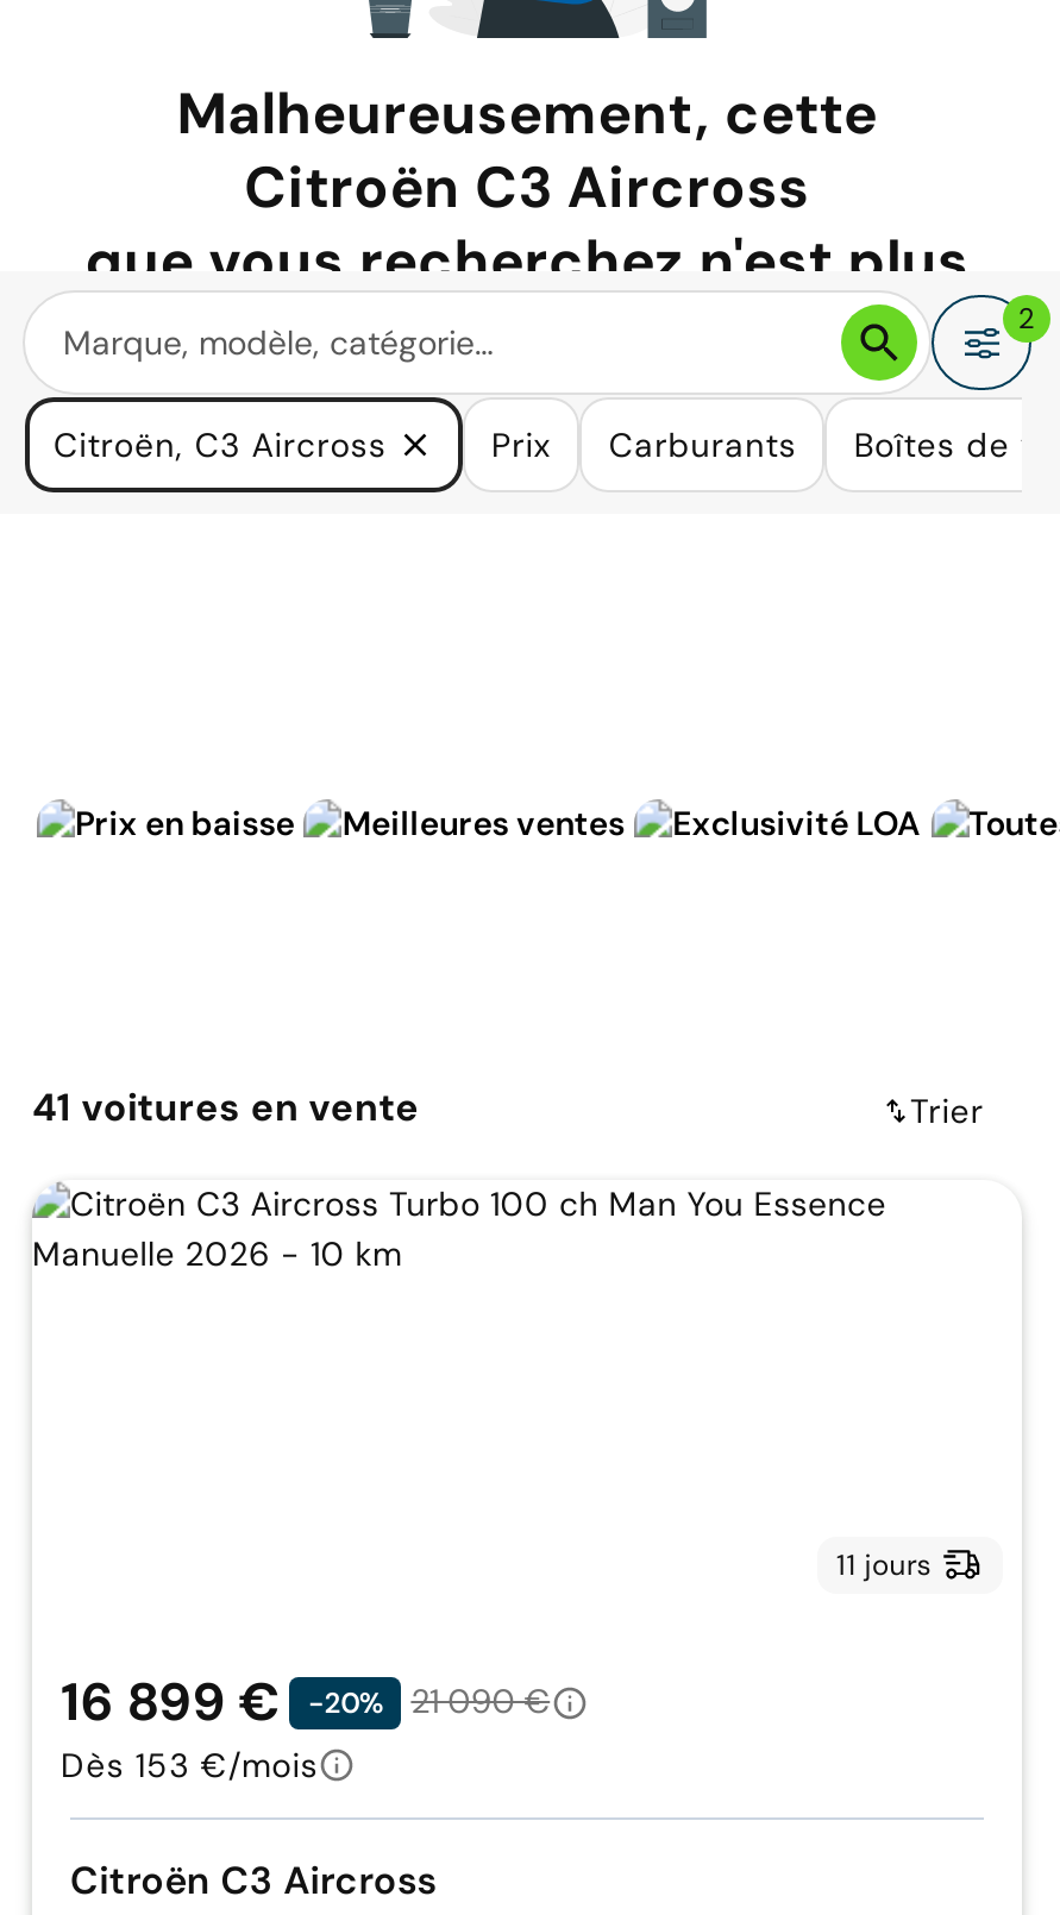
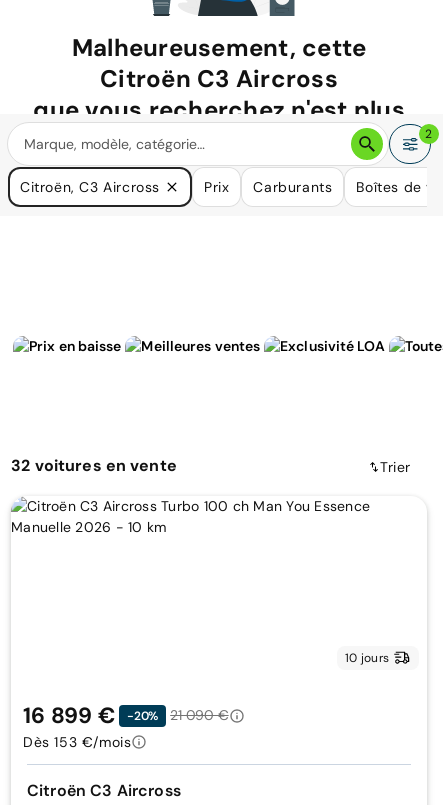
- 41 voitures en vente
+ 32 voitures en vente

- 11 jours
+ 10 jours
